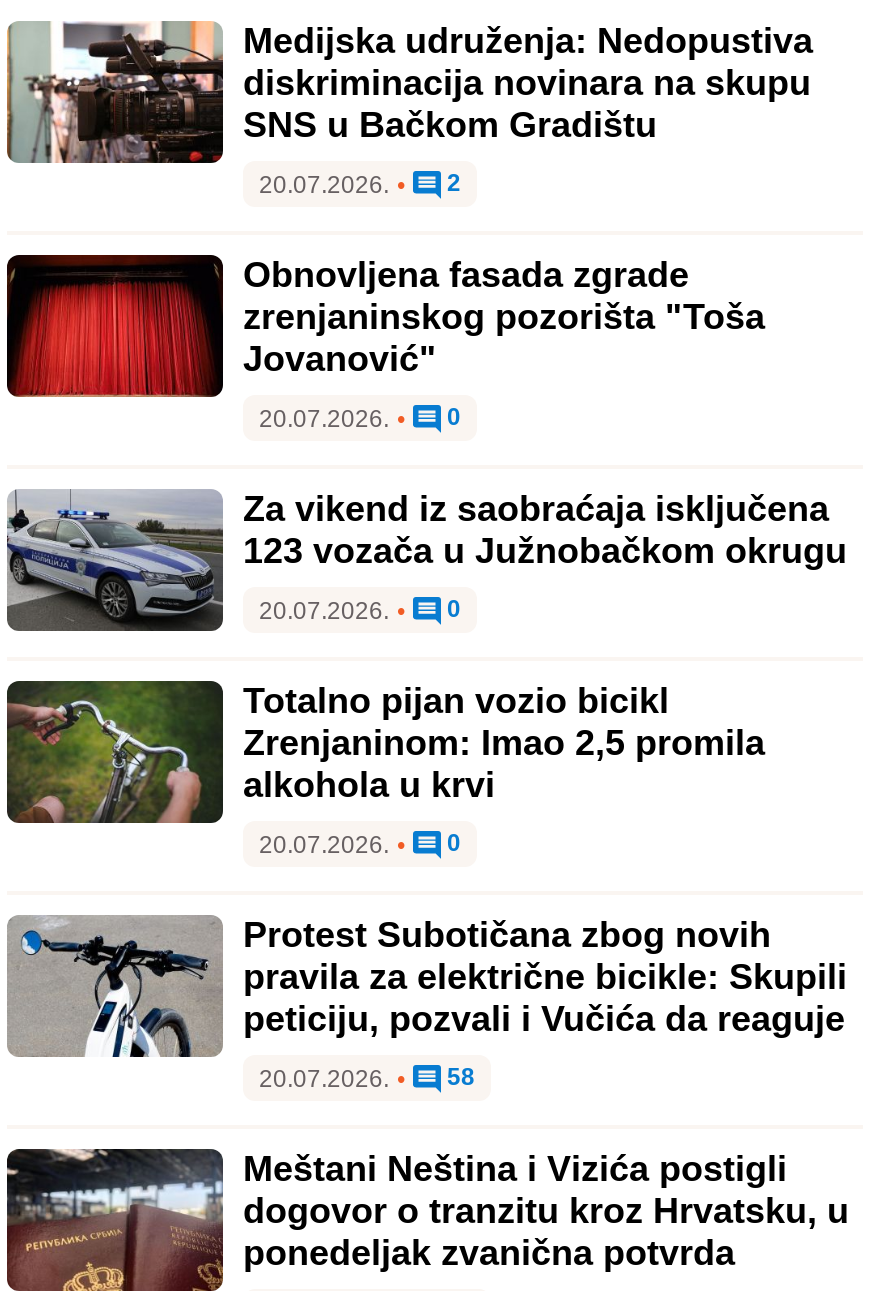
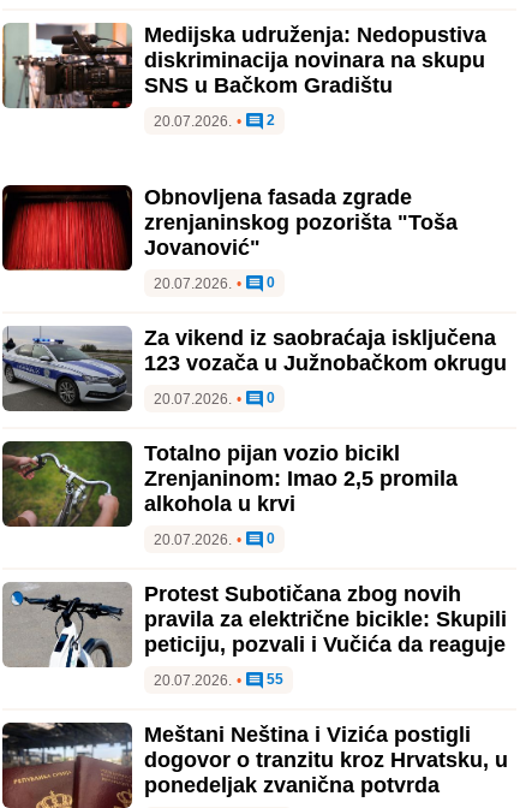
- 20.07.2026. • 58
+ 20.07.2026. • 55
